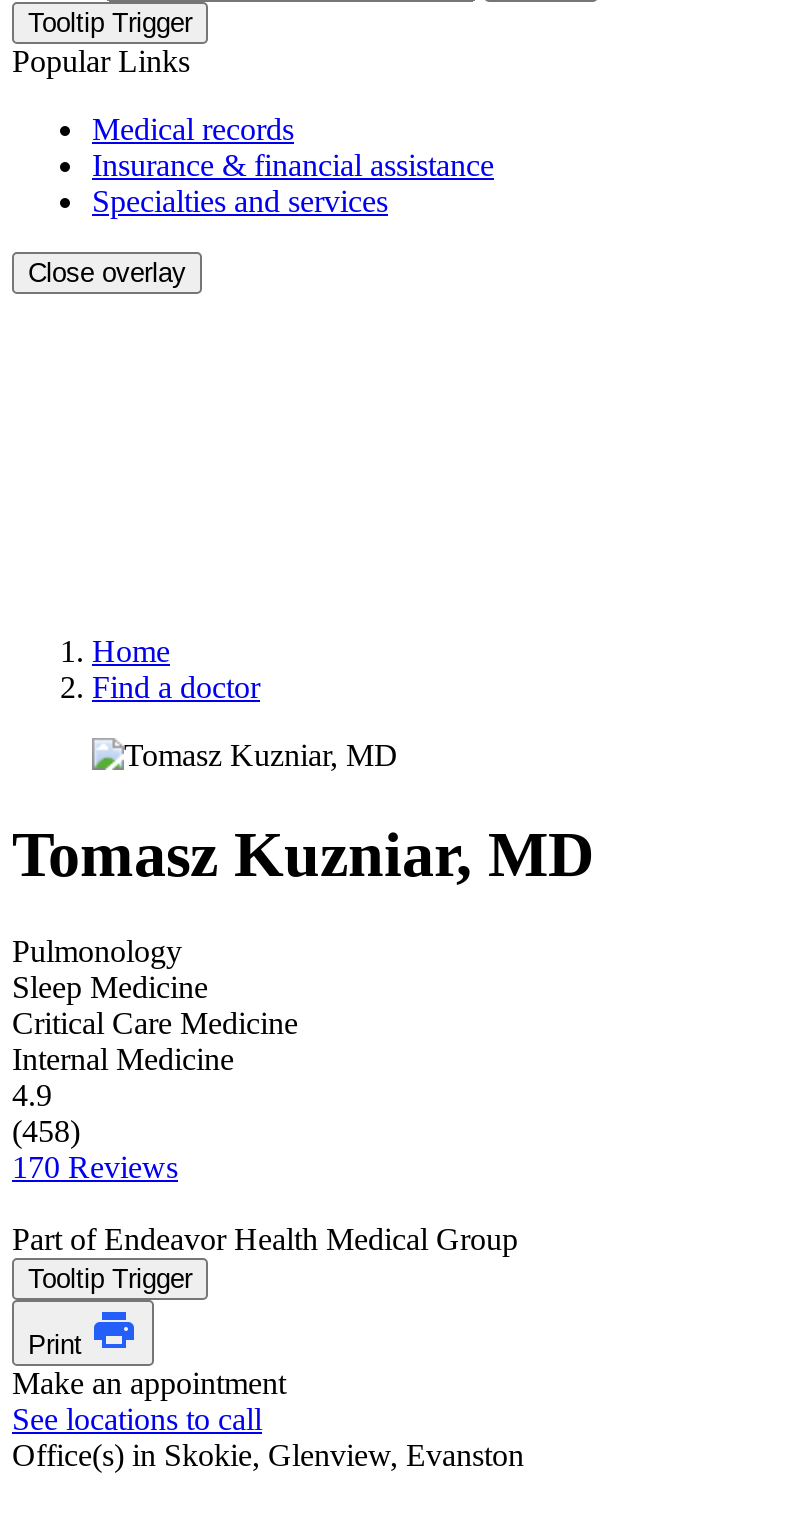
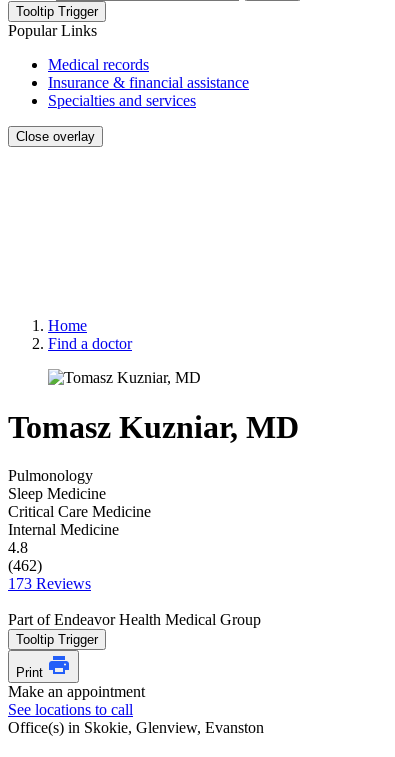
- 4.9
+ 4.8

- (458)
+ (462)

- 170 Reviews
+ 173 Reviews
